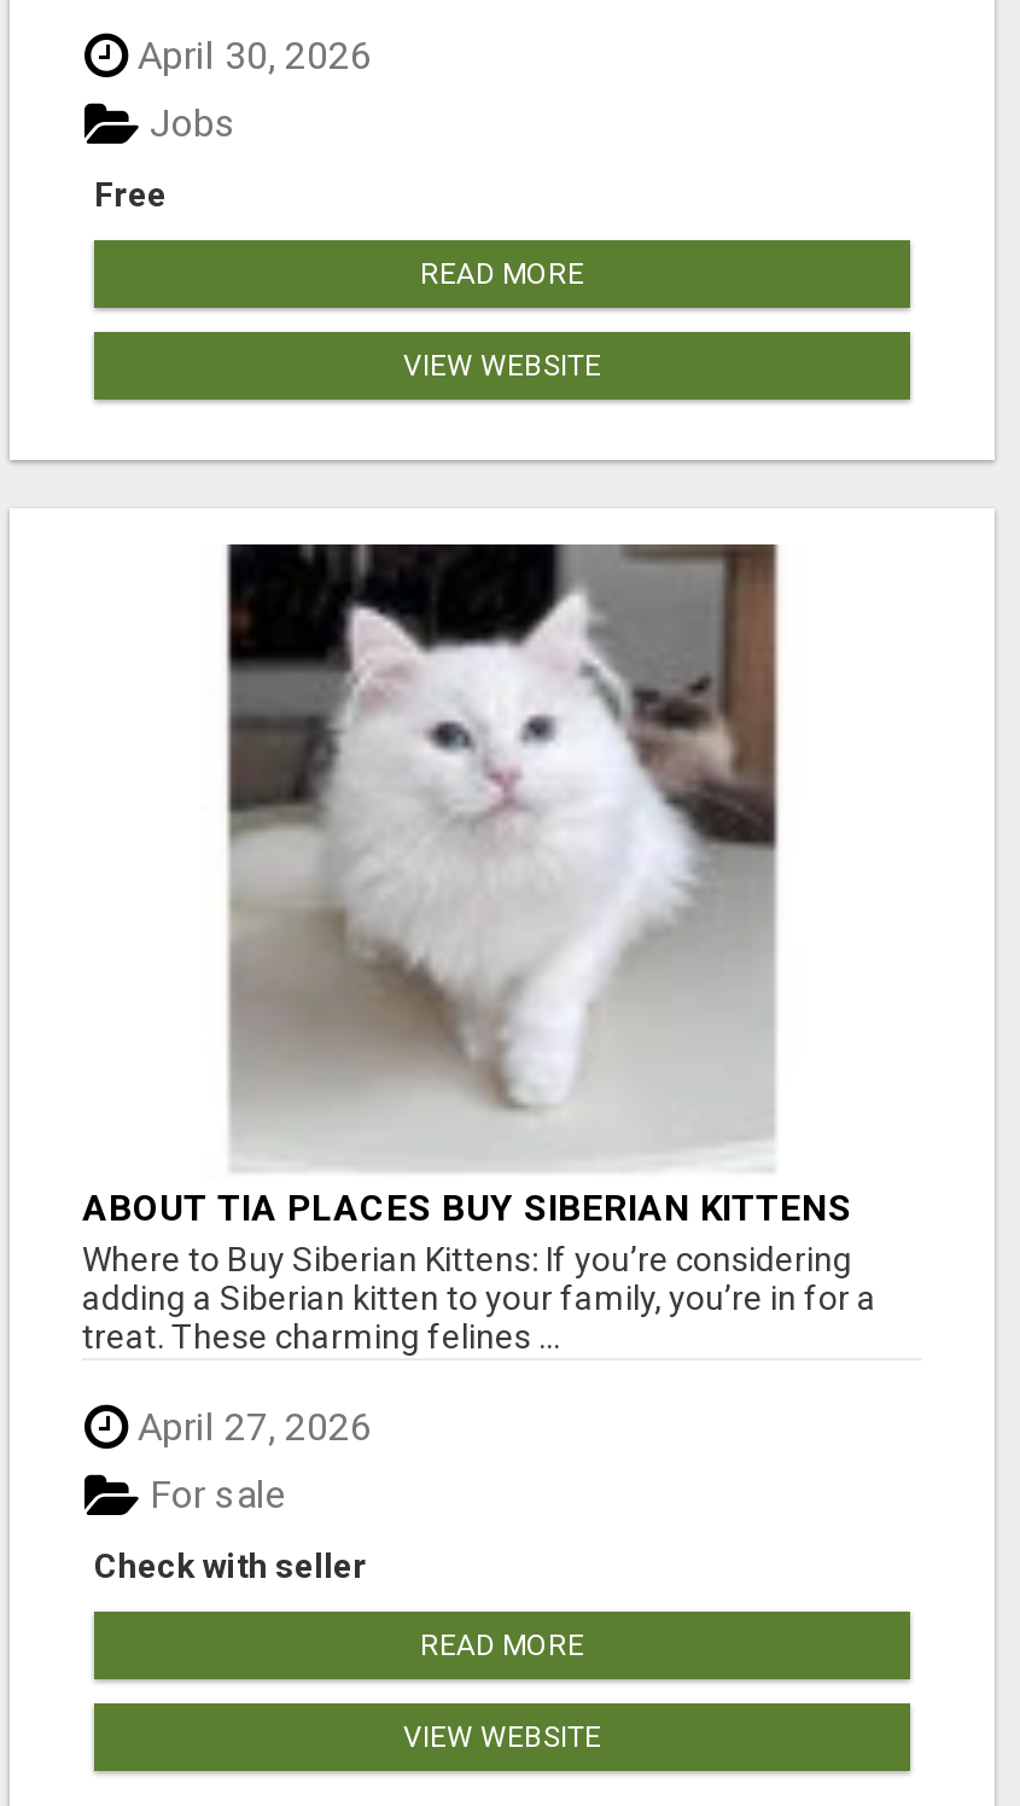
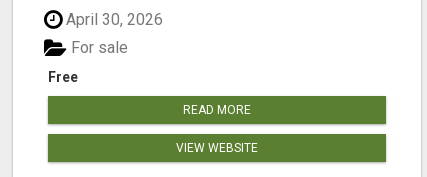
- Jobs
- READ MORE
- VIEW WEBSITE

- [image]
- ABOUT TIA PLACES BUY SIBERIAN KITTENS
- Where to Buy Siberian Kittens: If you’re considering
- adding a Siberian kitten to your family, you’re in for a
- treat. These charming felines ...
- April 27, 2026
- Check with seller
